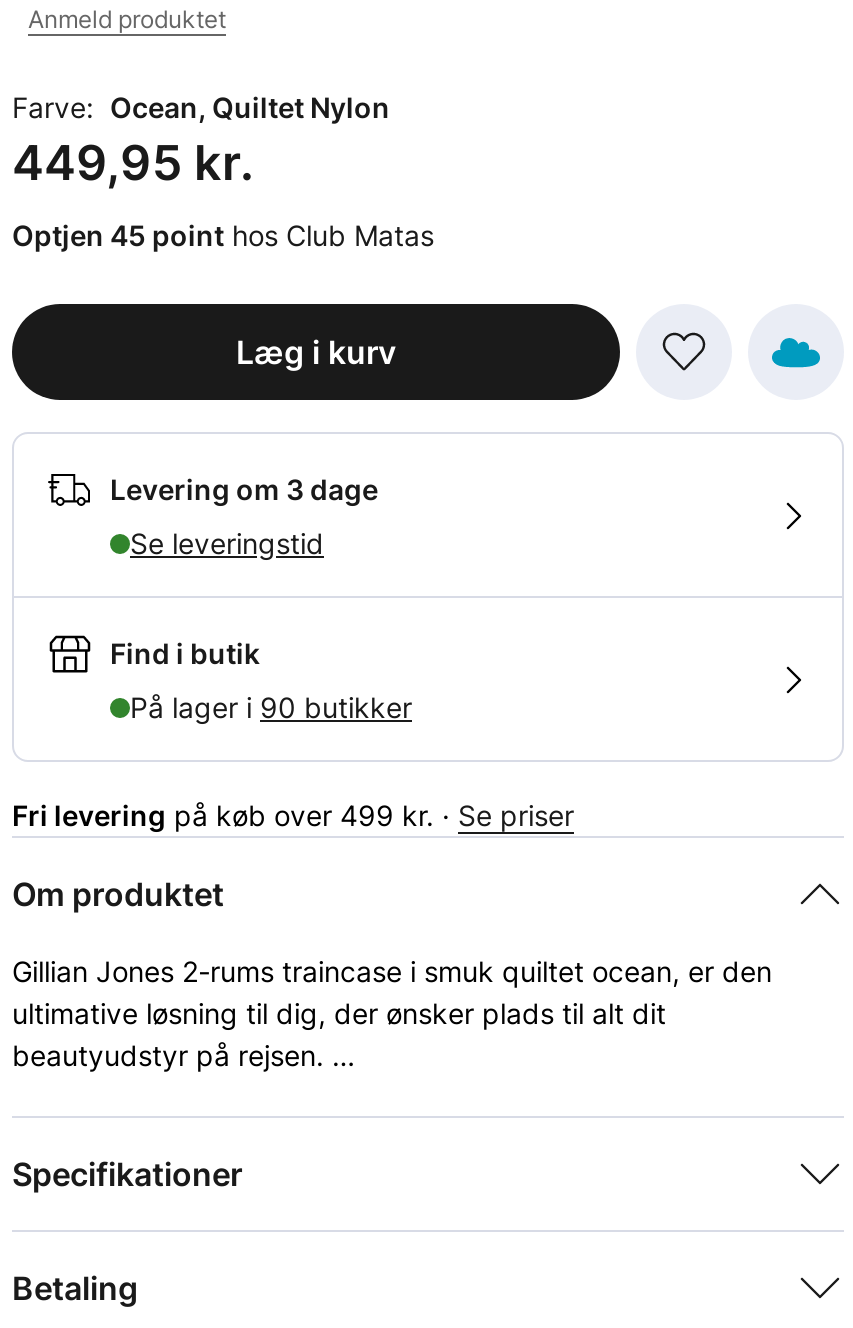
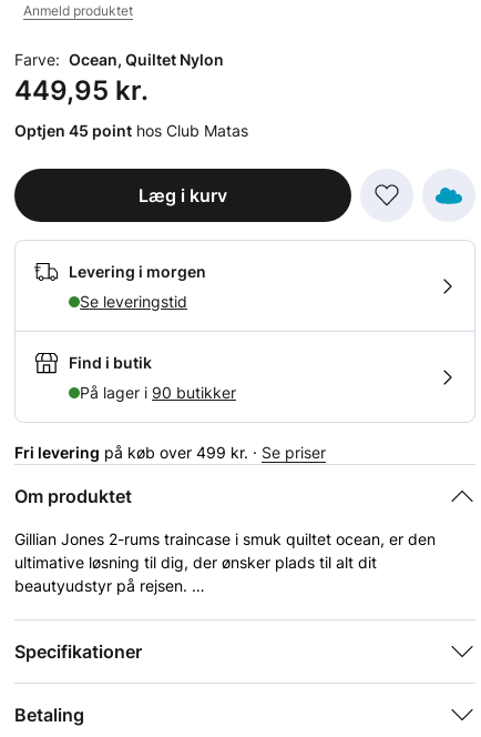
- Levering om 3 dage
+ Levering i morgen
